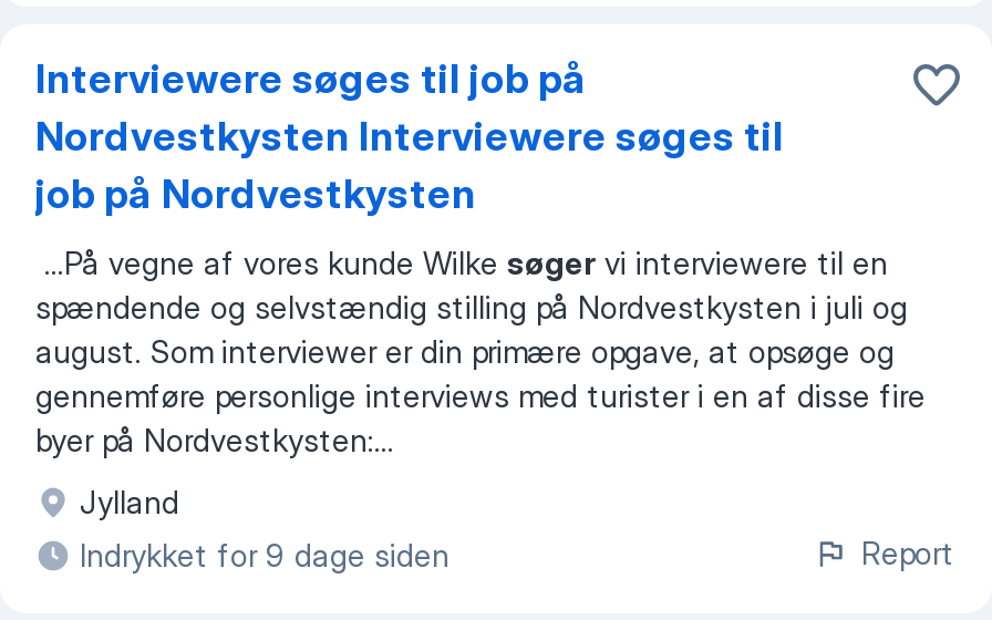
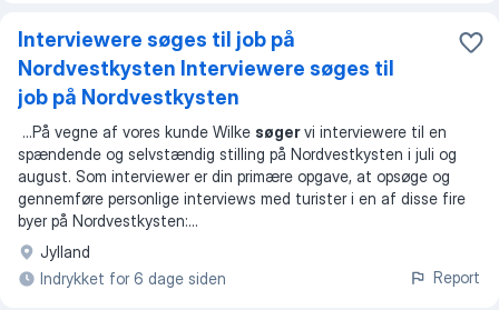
- Indrykket for 9 dage siden
+ Indrykket for 6 dage siden
